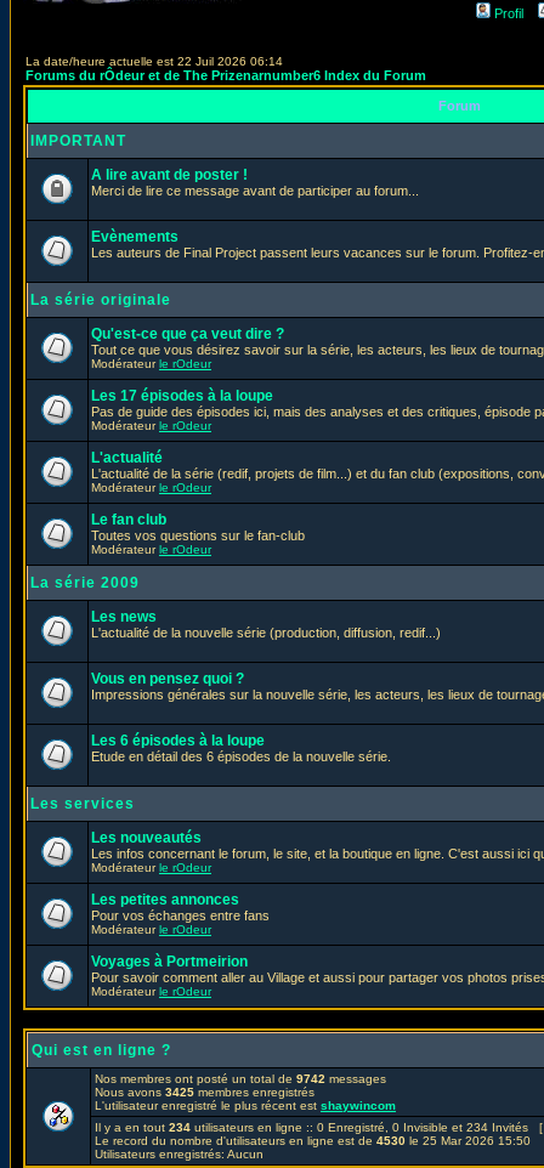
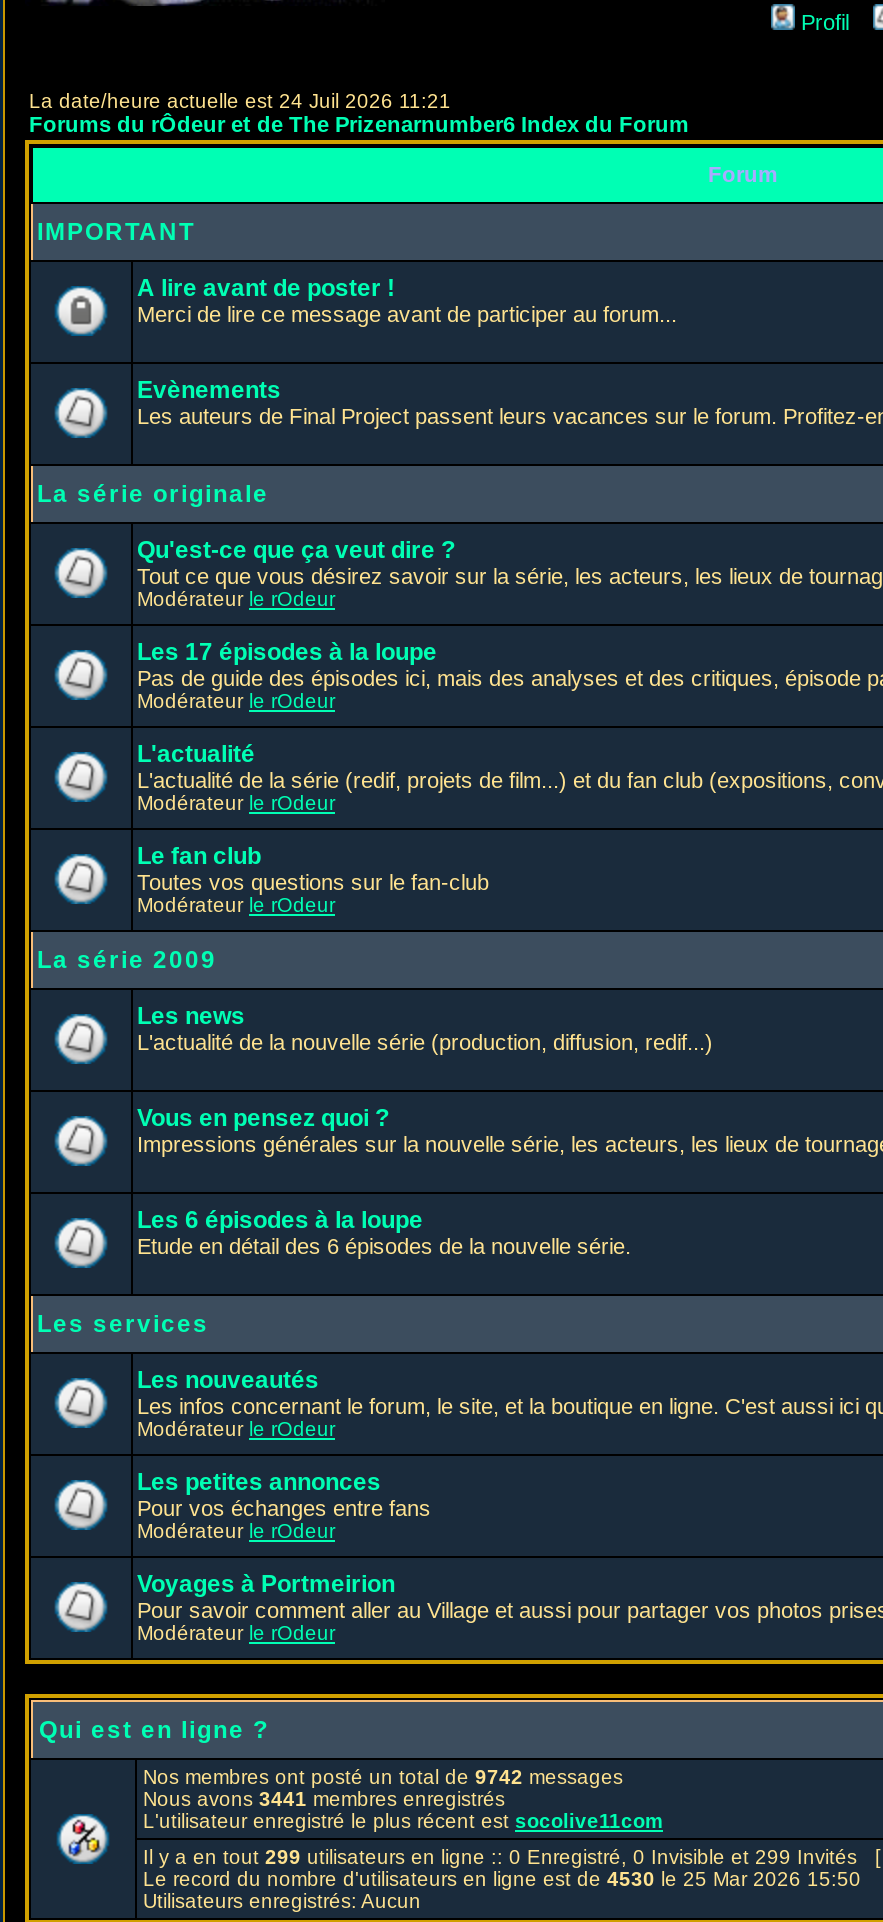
- La date/heure actuelle est 22 Juil 2026 06:14
+ La date/heure actuelle est 24 Juil 2026 11:21

- Nous avons 3425 membres enregistrés
+ Nous avons 3441 membres enregistrés

- L'utilisateur enregistré le plus récent est shaywincom
+ L'utilisateur enregistré le plus récent est socolive11com

- Il y a en tout 234 utilisateurs en ligne :: 0 Enregistré, 0 Invisible et 234 Invités [
+ Il y a en tout 299 utilisateurs en ligne :: 0 Enregistré, 0 Invisible et 299 Invités [
